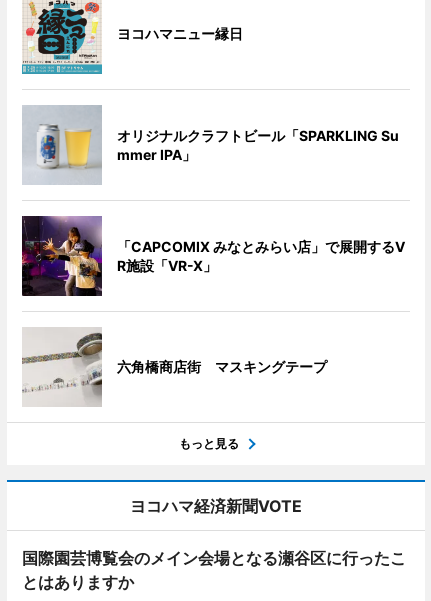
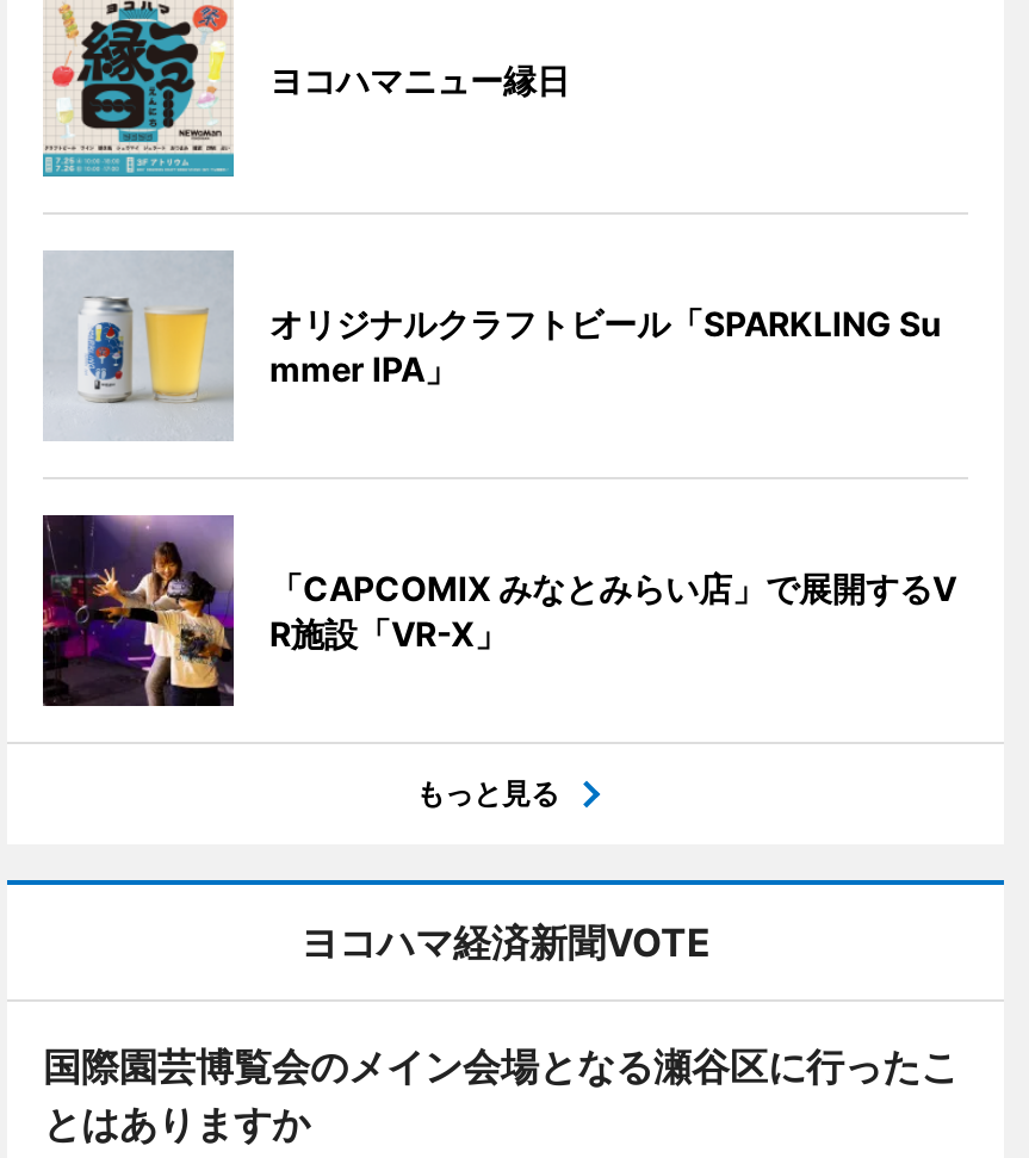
- [image]
- 六角橋商店街 マスキングテープ
